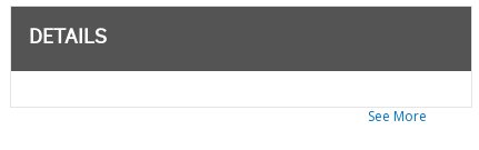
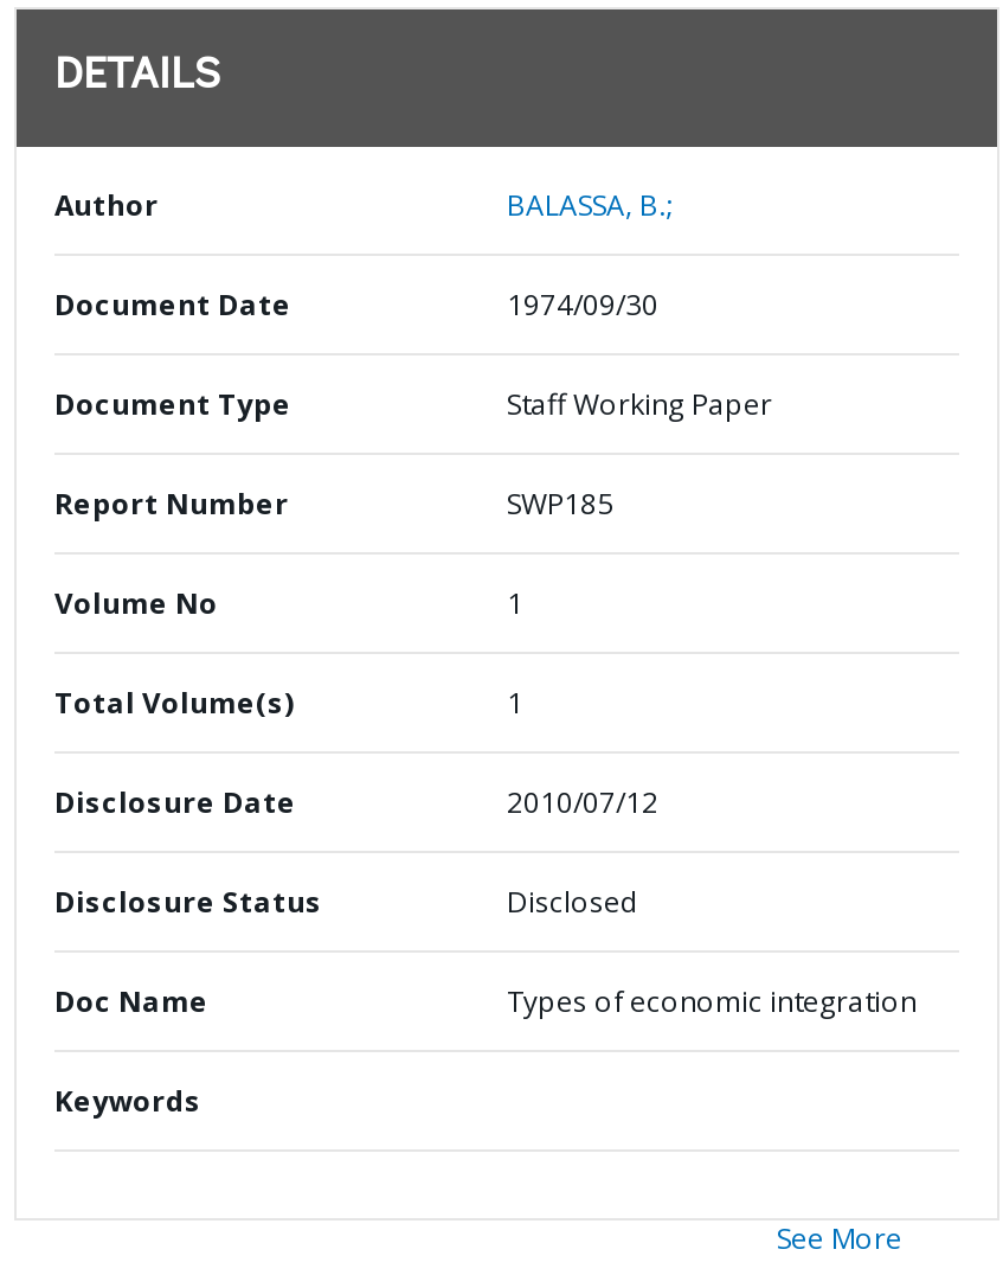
+ Author
+ BALASSA, B.;
+ Document Date
+ 1974/09/30
+ Document Type
+ Staff Working Paper
+ Report Number
+ SWP185
+ Volume No
+ 1
+ Total Volume(s)
+ 1
+ Disclosure Date
+ 2010/07/12
+ Disclosure Status
+ Disclosed
+ Doc Name
+ Types of economic integration
+ Keywords
